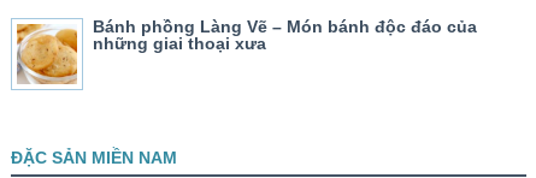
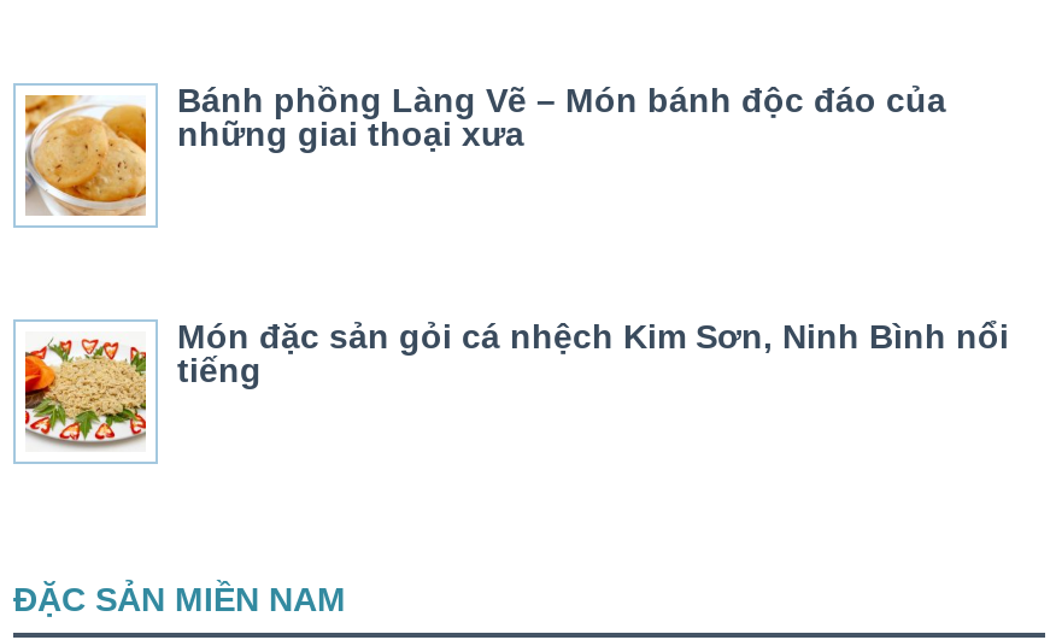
+ [image]
+ Món đặc sản gỏi cá nhệch Kim Sơn, Ninh Bình nổi
+ tiếng
